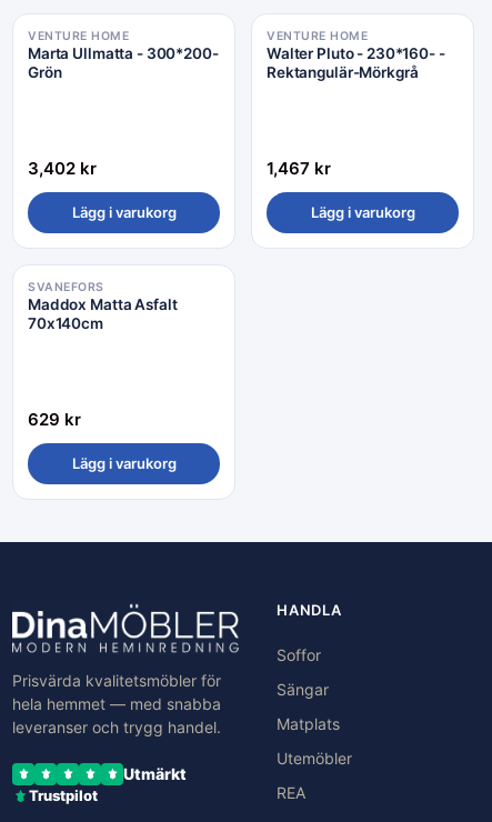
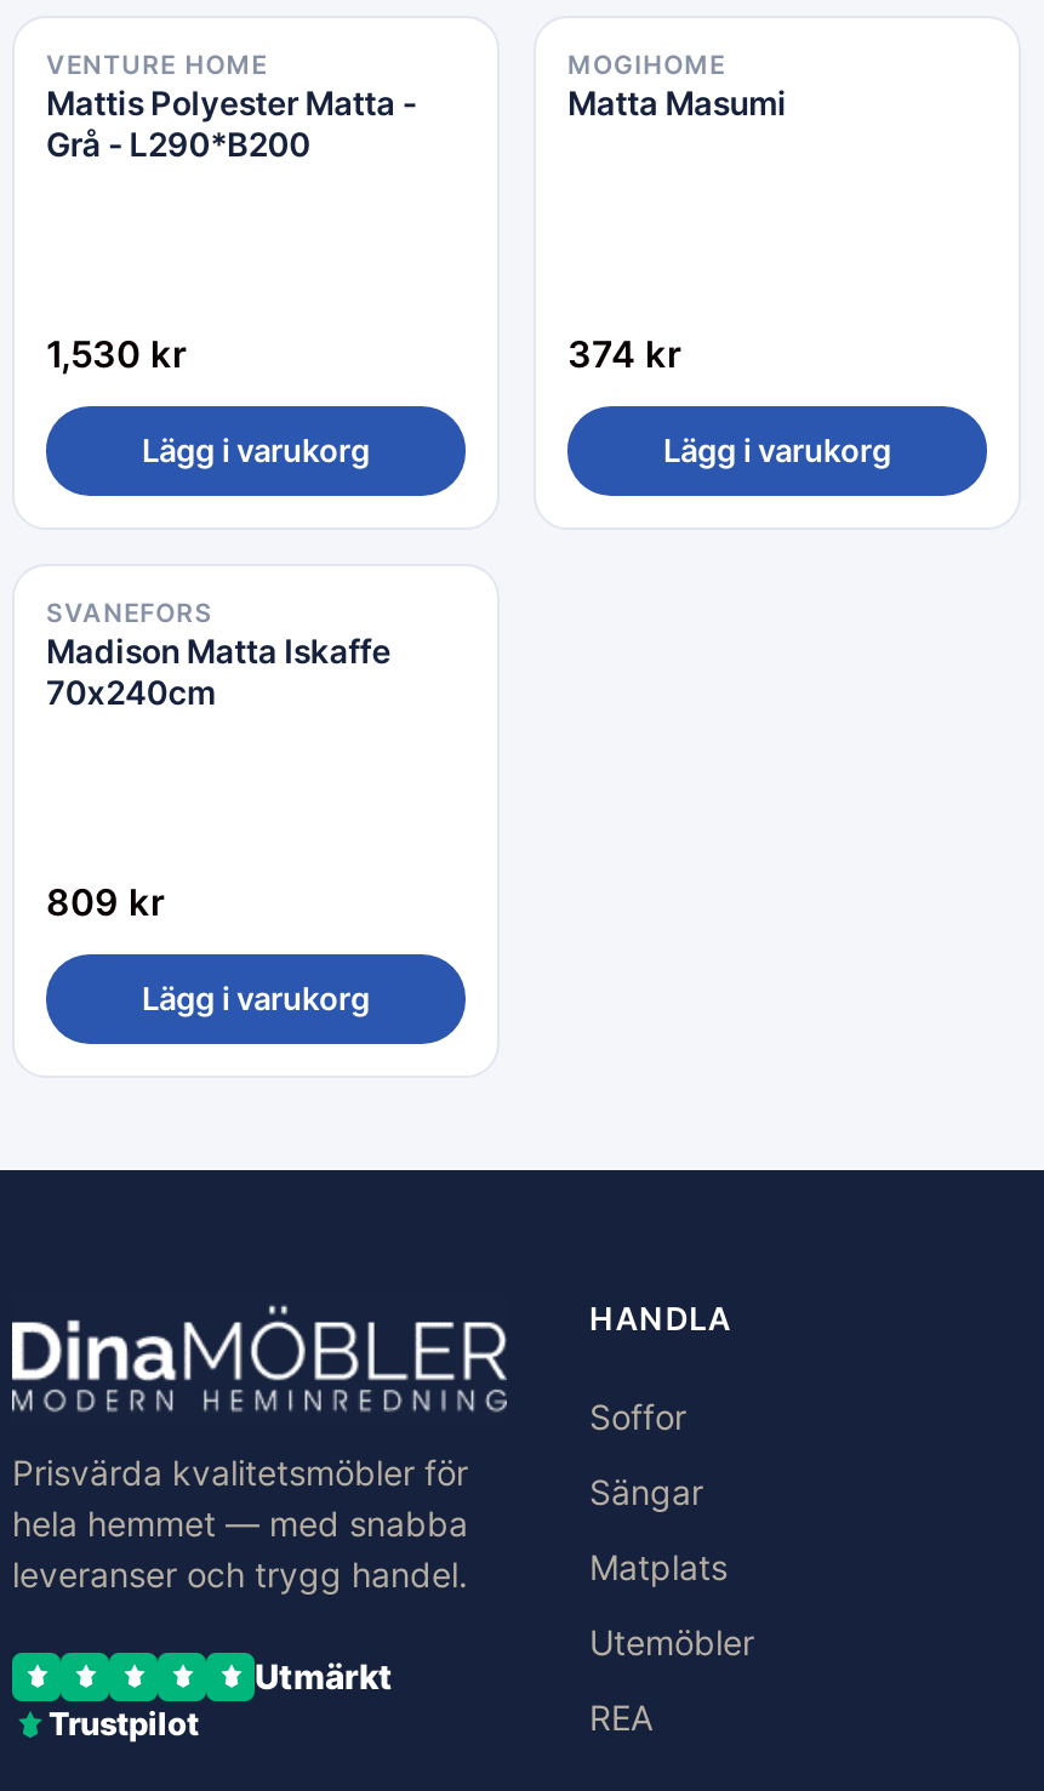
- VENTURE HOME
- Walter Pluto - 230*160- -
- Rektangulär-Mörkgrå
+ MOGIHOME
+ Matta Masumi

- Marta Ullmatta - 300*200-
- Grön
+ Mattis Polyester Matta -
+ Grå - L290*B200

- 3,402 kr
+ 1,530 kr

- 1,467 kr
+ 374 kr

- Maddox Matta Asfalt
- 70x140cm
+ Madison Matta Iskaffe
+ 70x240cm

- 629 kr
+ 809 kr
